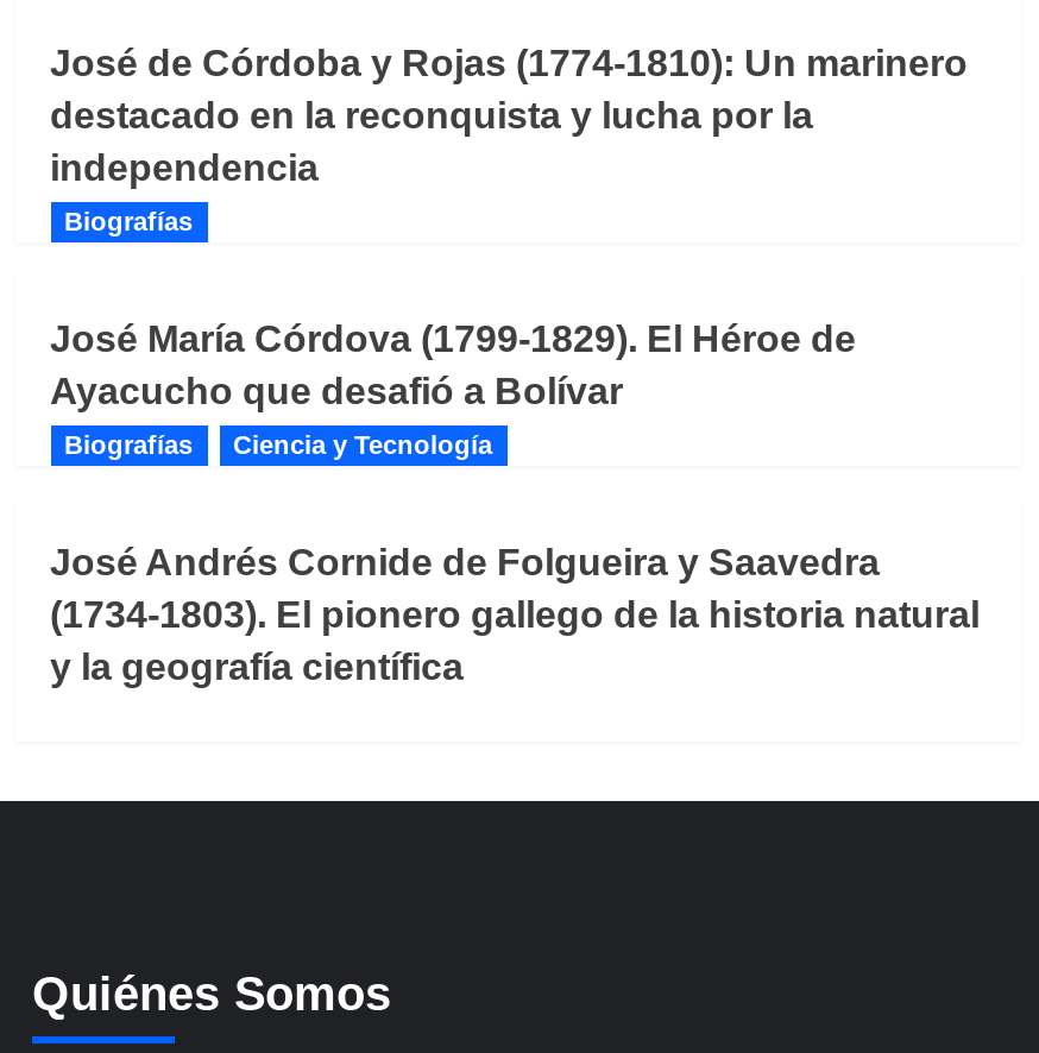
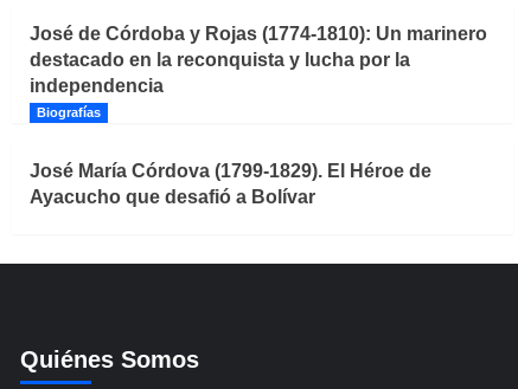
- Biografías
- Ciencia y Tecnología
- José Andrés Cornide de Folgueira y Saavedra
- (1734-1803). El pionero gallego de la historia natural
- y la geografía científica
